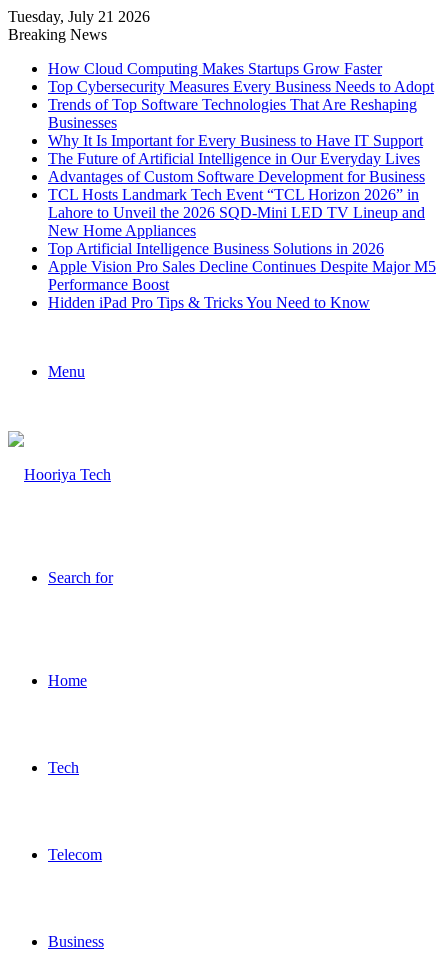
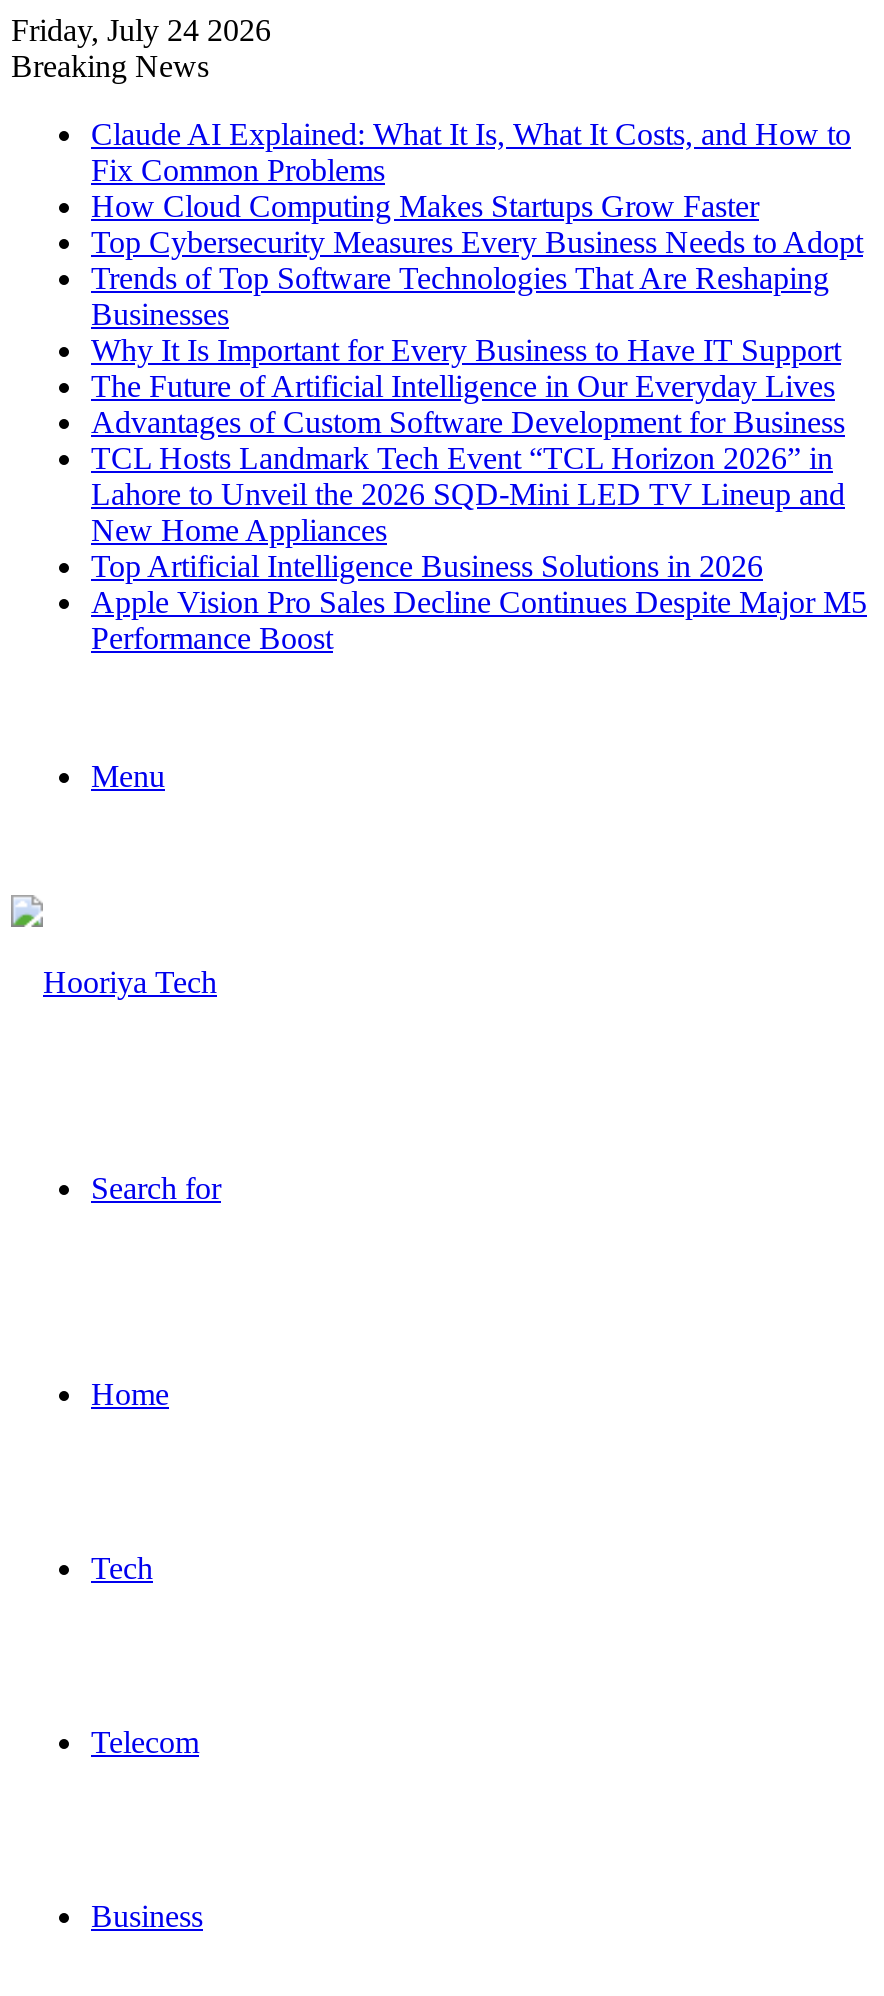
- Tuesday, July 21 2026
+ Friday, July 24 2026

+ Claude AI Explained: What It Is, What It Costs, and How to
+ Fix Common Problems

moved down: How Cloud Computing Makes Startups Grow Faster | Top Cybersecurity Measures Every Business Needs to Adopt | Trends of Top Software Technologies That Are Reshaping | ... | Apple Vision Pro Sales Decline Continues Despite Major M5 | Performance Boost

- Hidden iPad Pro Tips & Tricks You Need to Know
